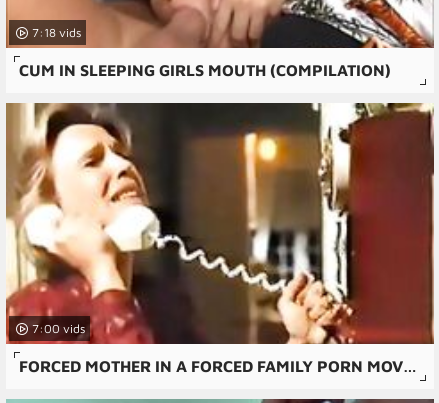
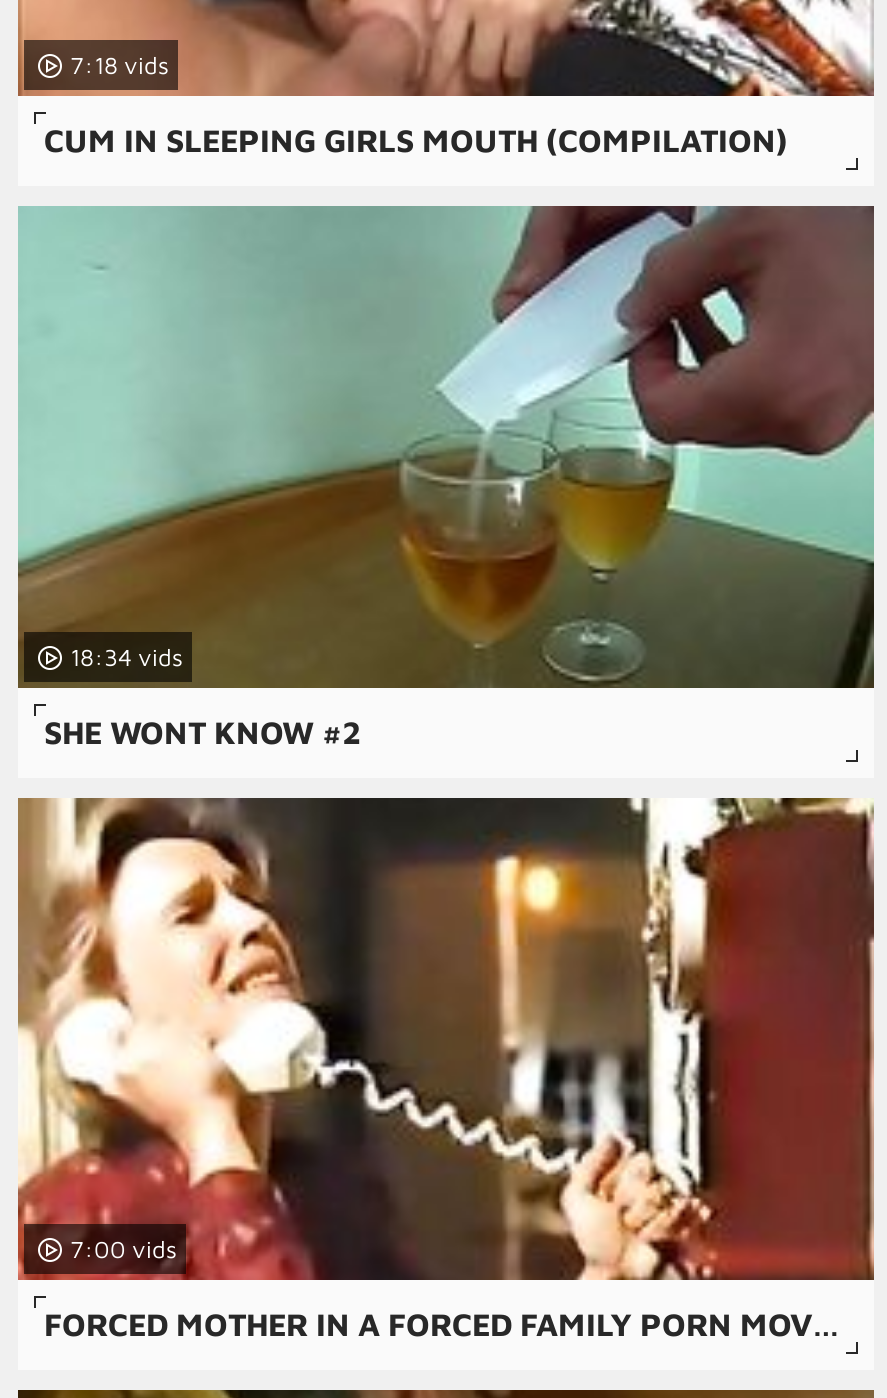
+ [image]
+ 18:34

+ SHE WONT KNOW #2
